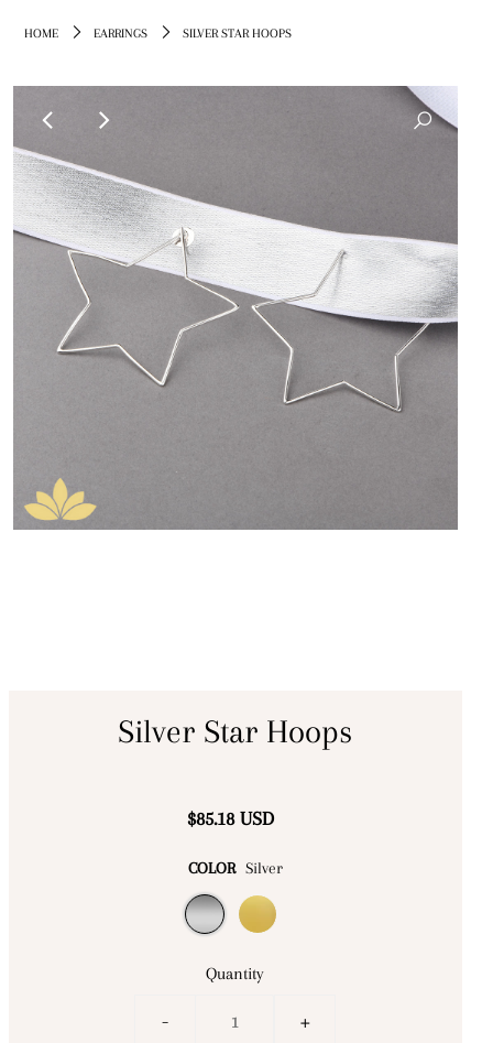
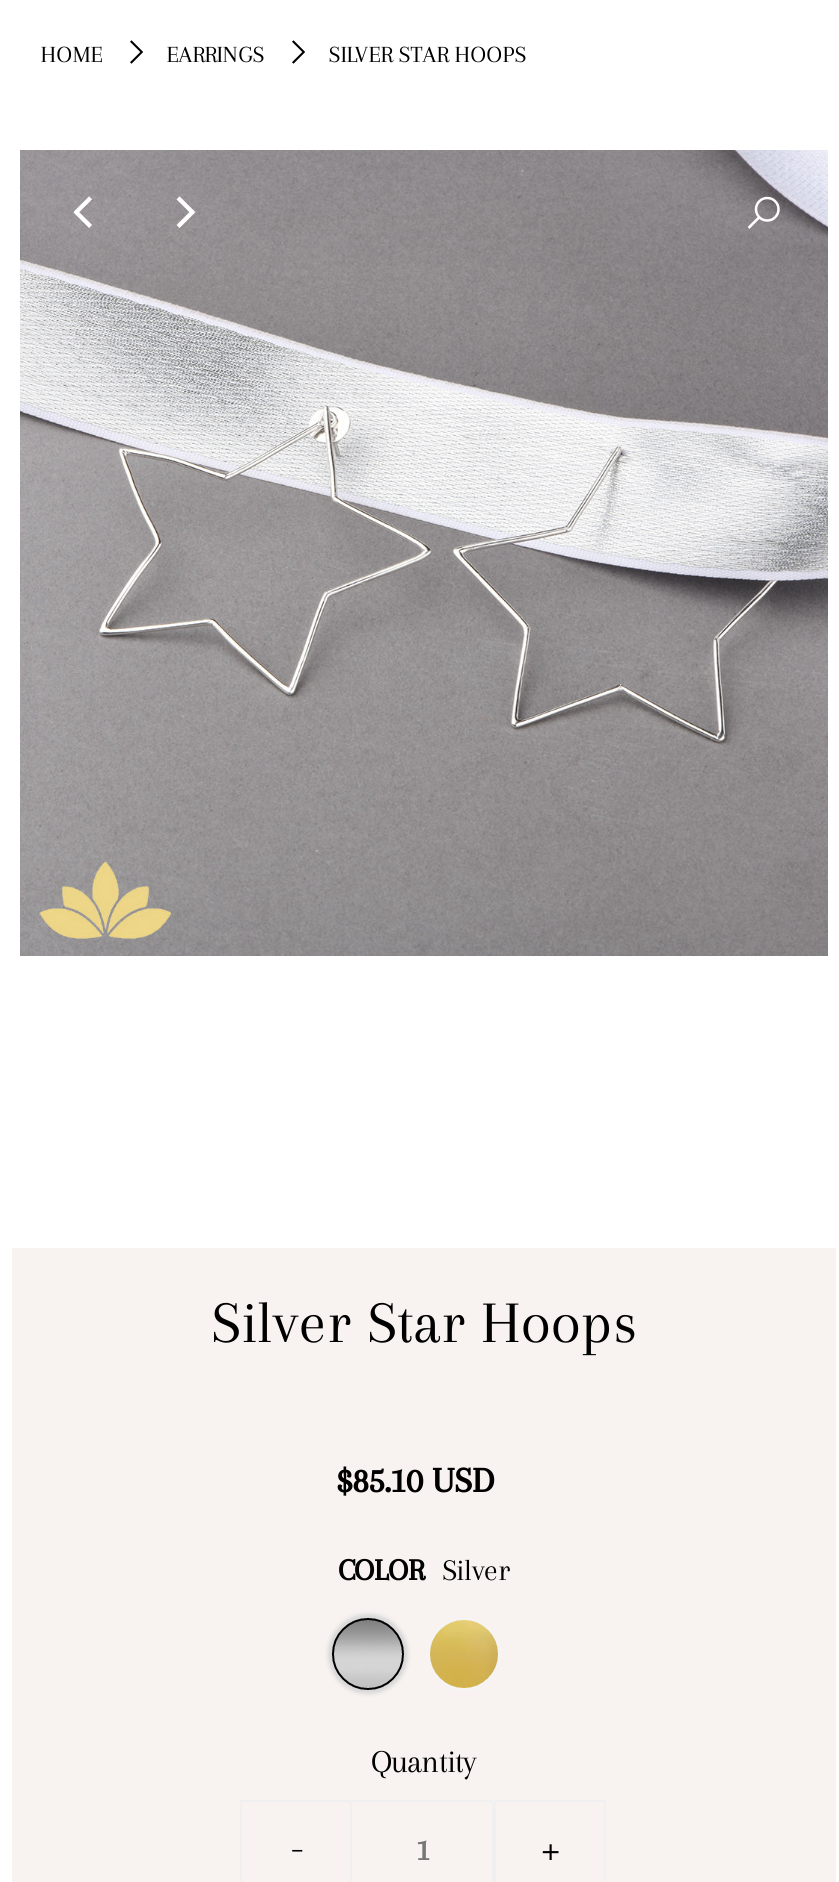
- $85.18 USD
+ $85.10 USD
